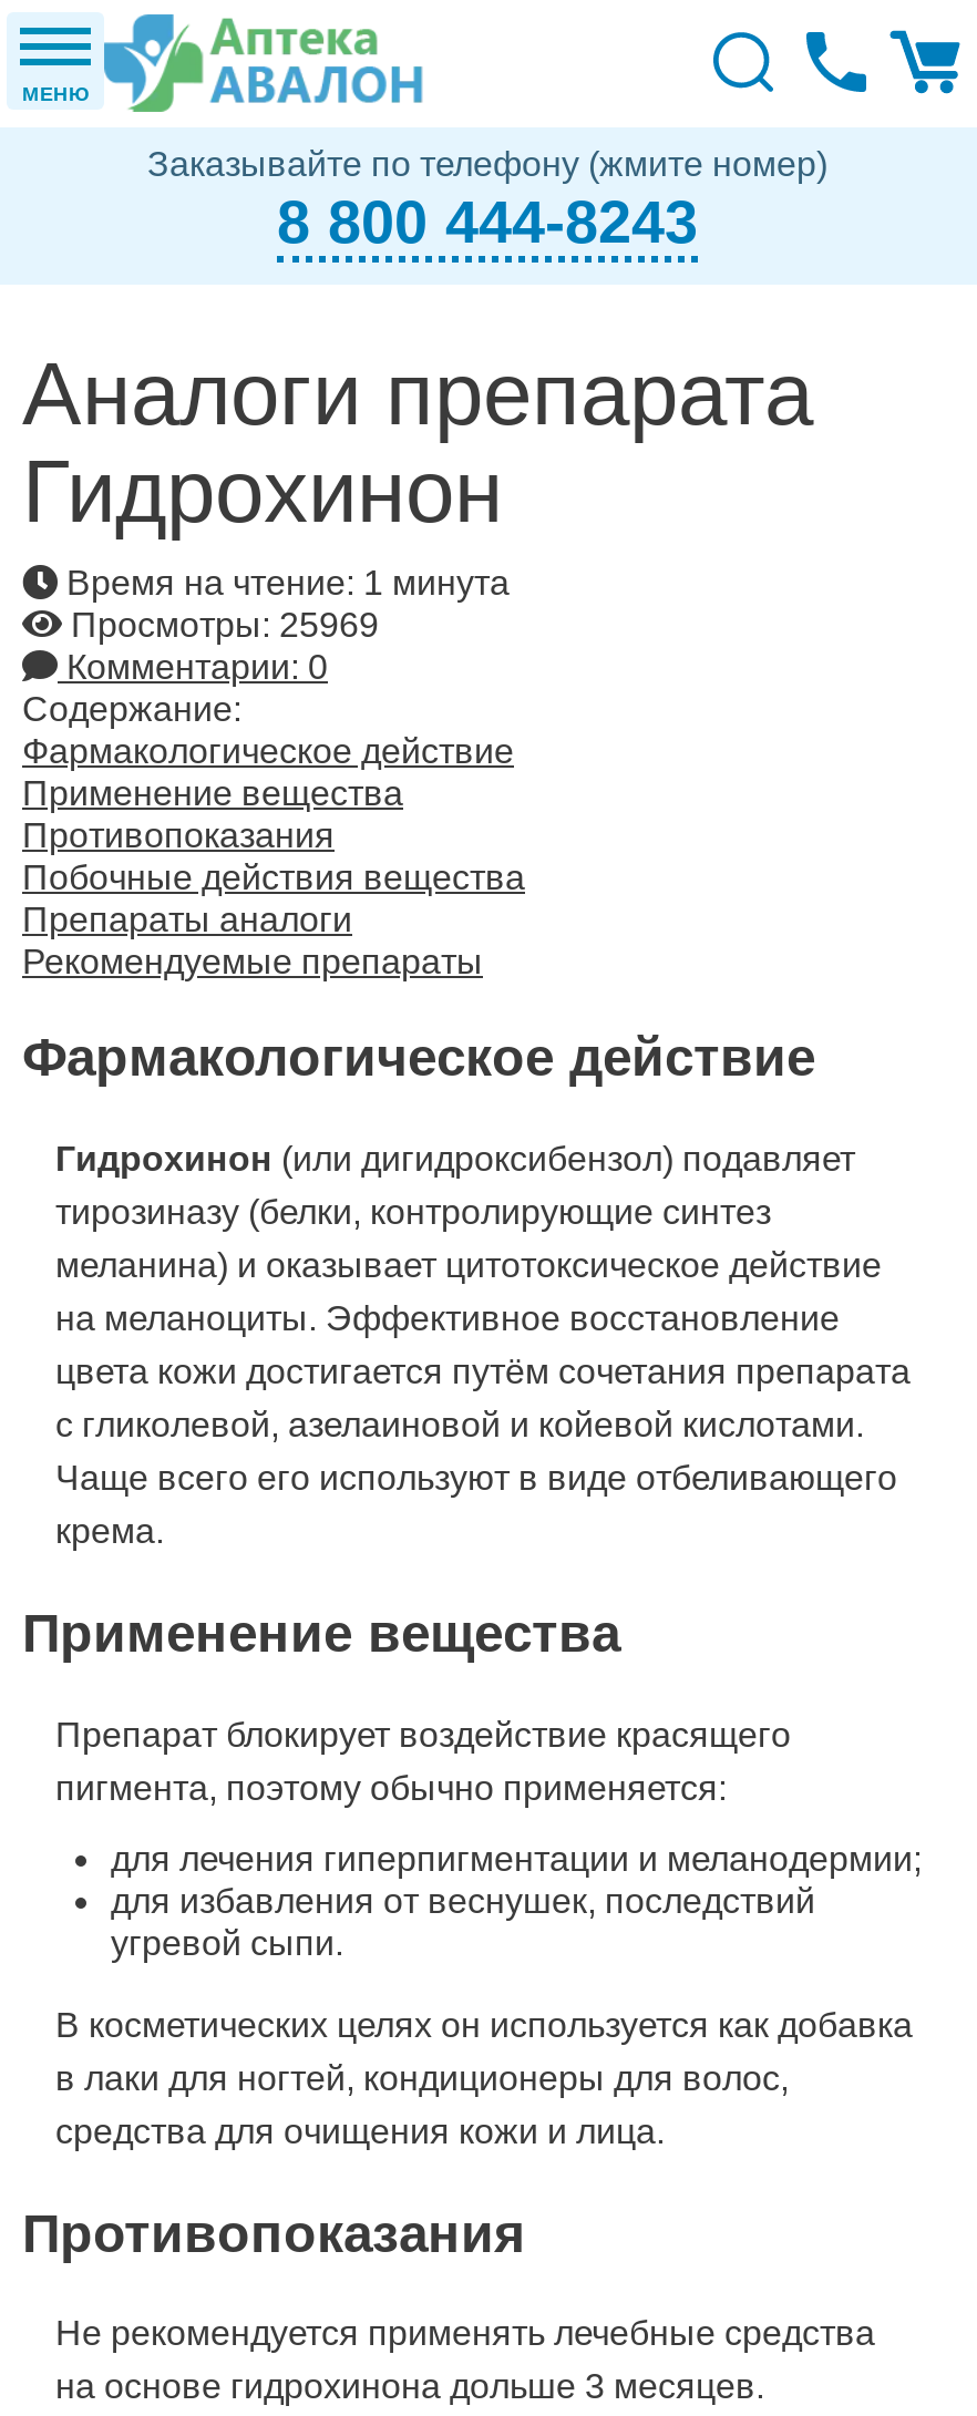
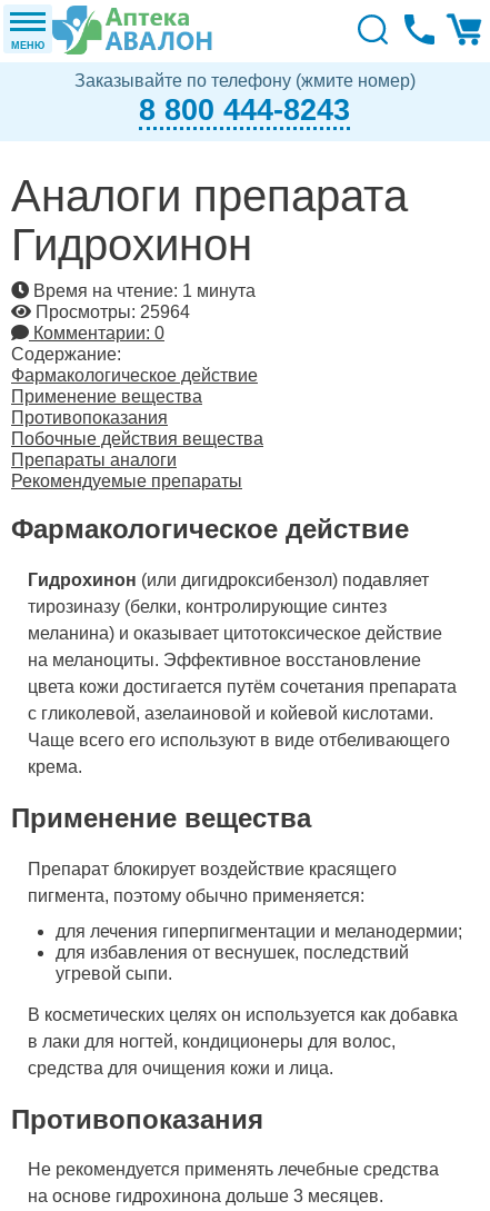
- Просмотры: 25969
+ Просмотры: 25964
